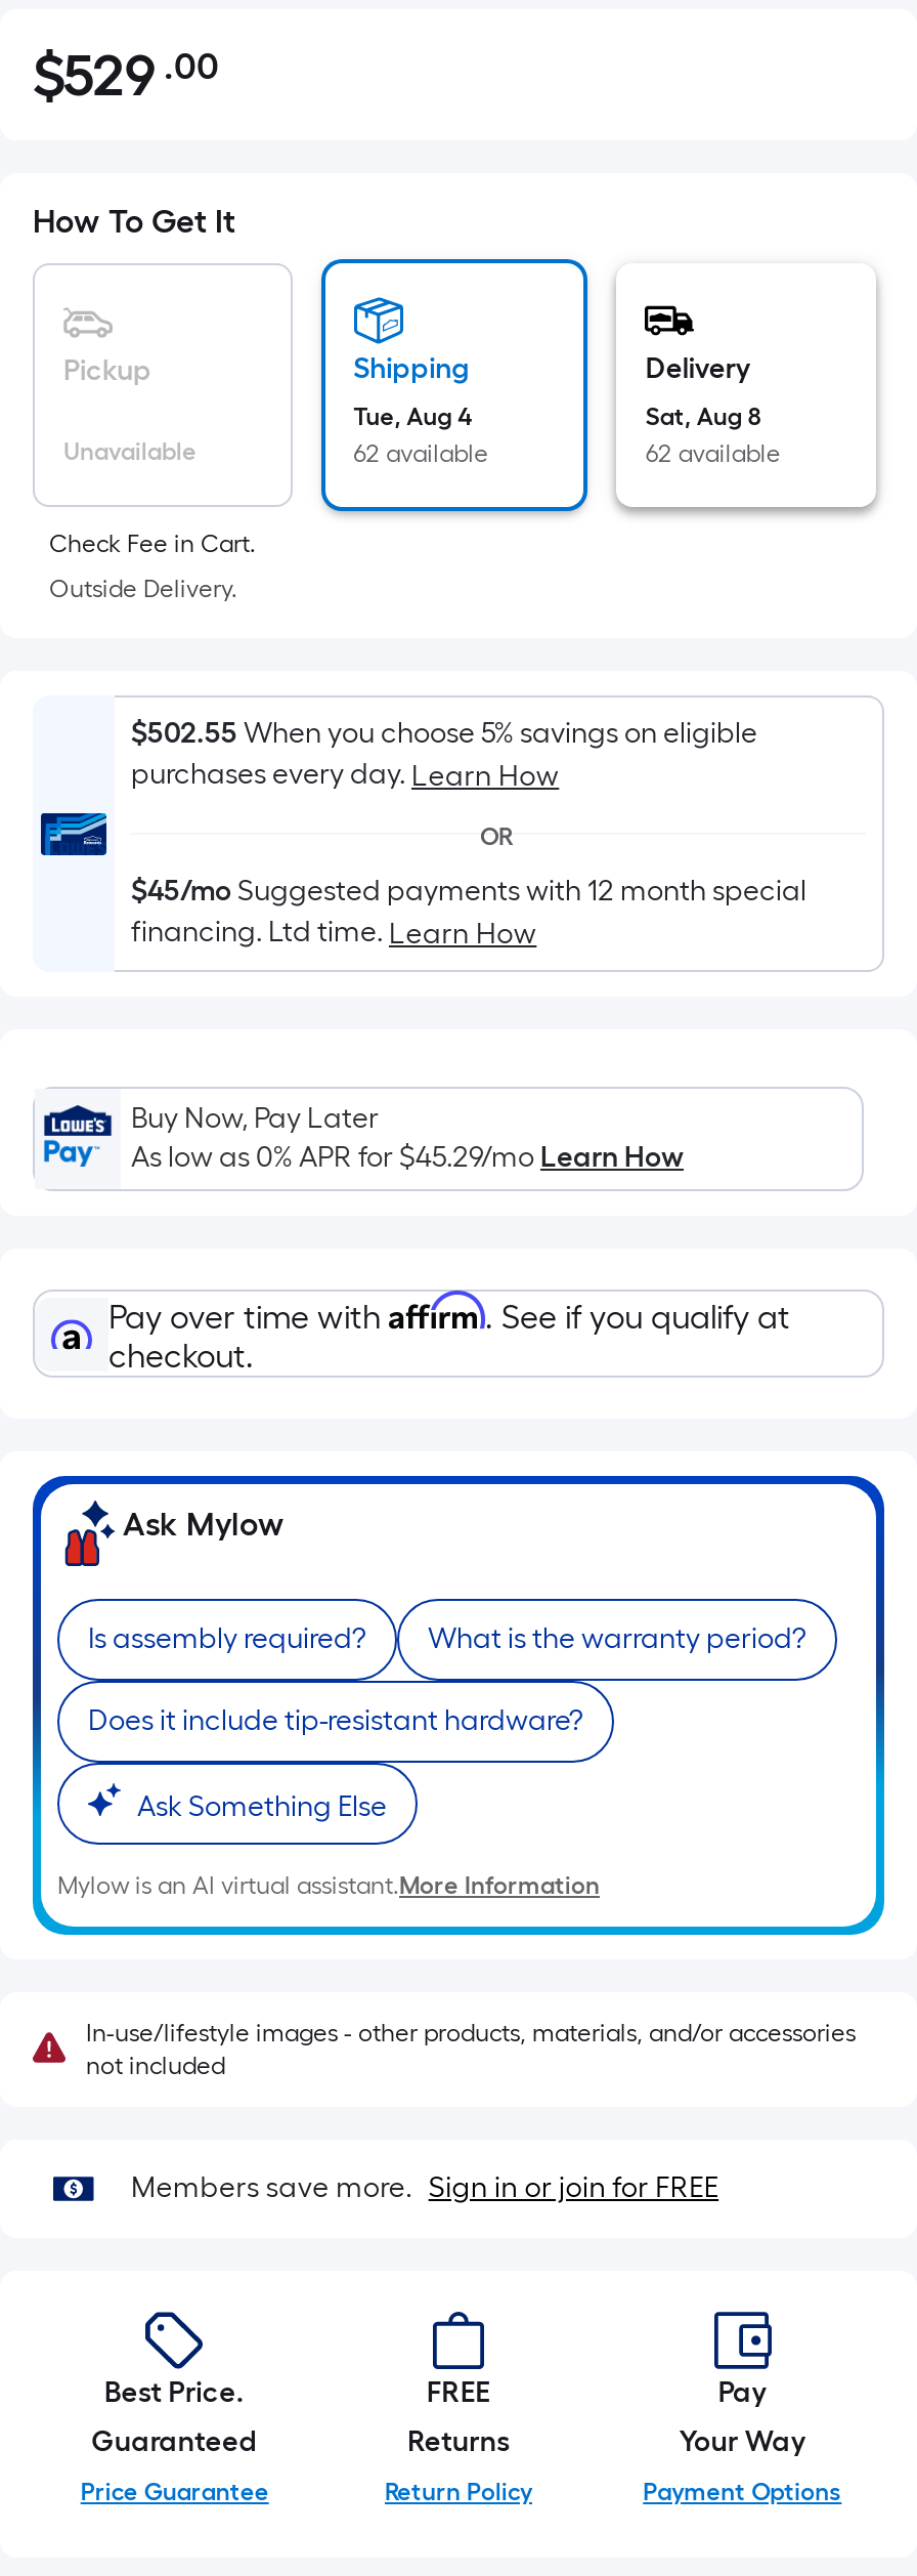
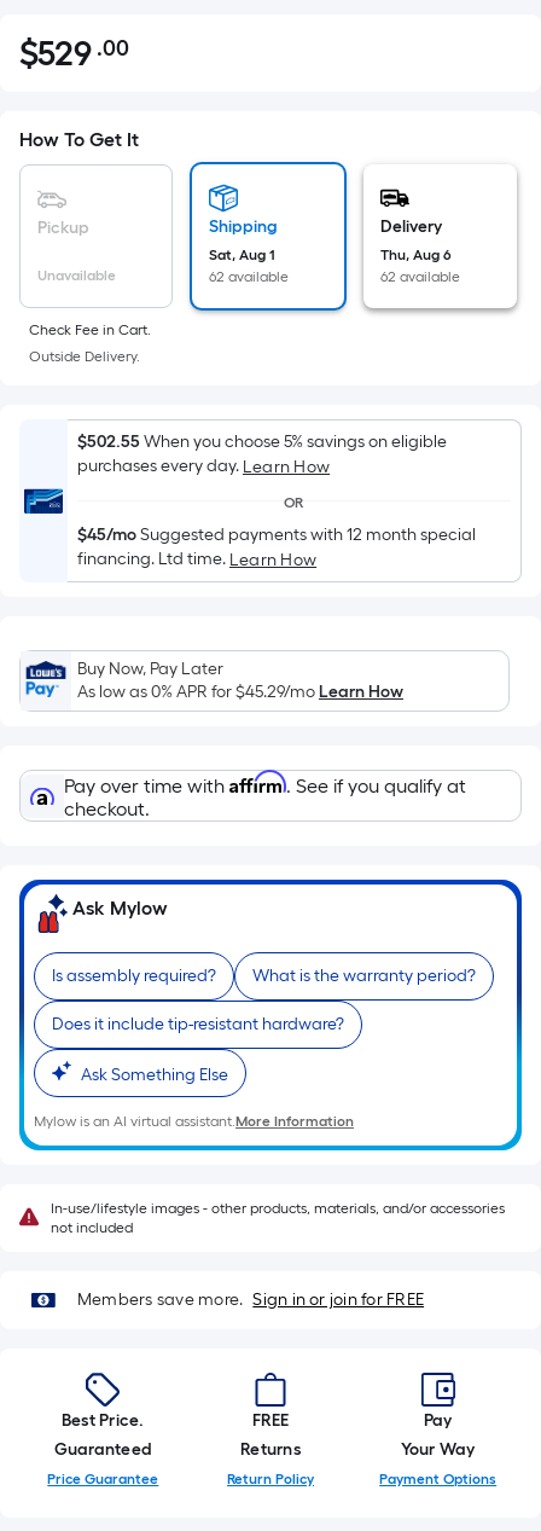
- Tue, Aug 4
+ Sat, Aug 1

- Sat, Aug 8
+ Thu, Aug 6
